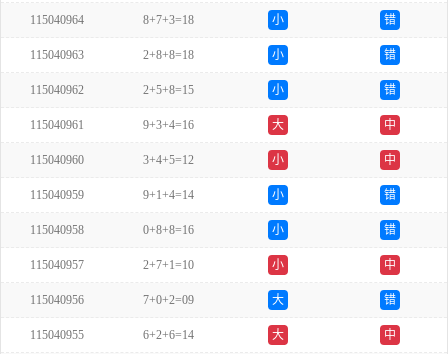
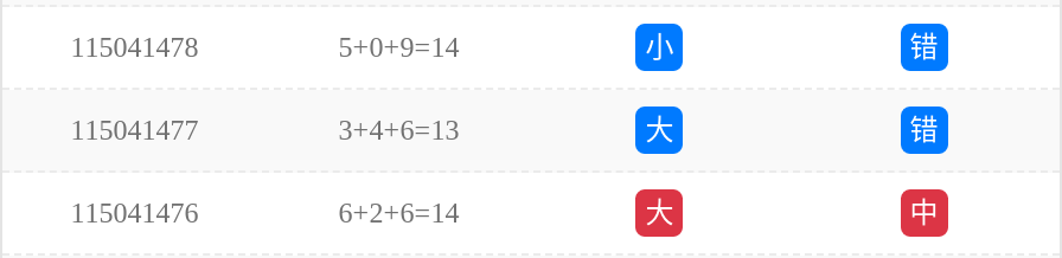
- 115040964
- 8+7+3=18
+ 115041478
+ 5+0+9=14

- 115040963
- 2+8+8=18
- 小
- 错
- 115040962
- 2+5+8=15
- 小
- 错
- 115040961
- 9+3+4=16
- 大
- 中
- 115040960
- 3+4+5=12
- 小
- 中
- 115040959
- 9+1+4=14
- 小
- 错
- 115040958
- 0+8+8=16
- 小
- 错
- 115040957
- 2+7+1=10
- 小
- 中
- 115040956
- 7+0+2=09
+ 115041477
+ 3+4+6=13

- 115040955
+ 115041476
